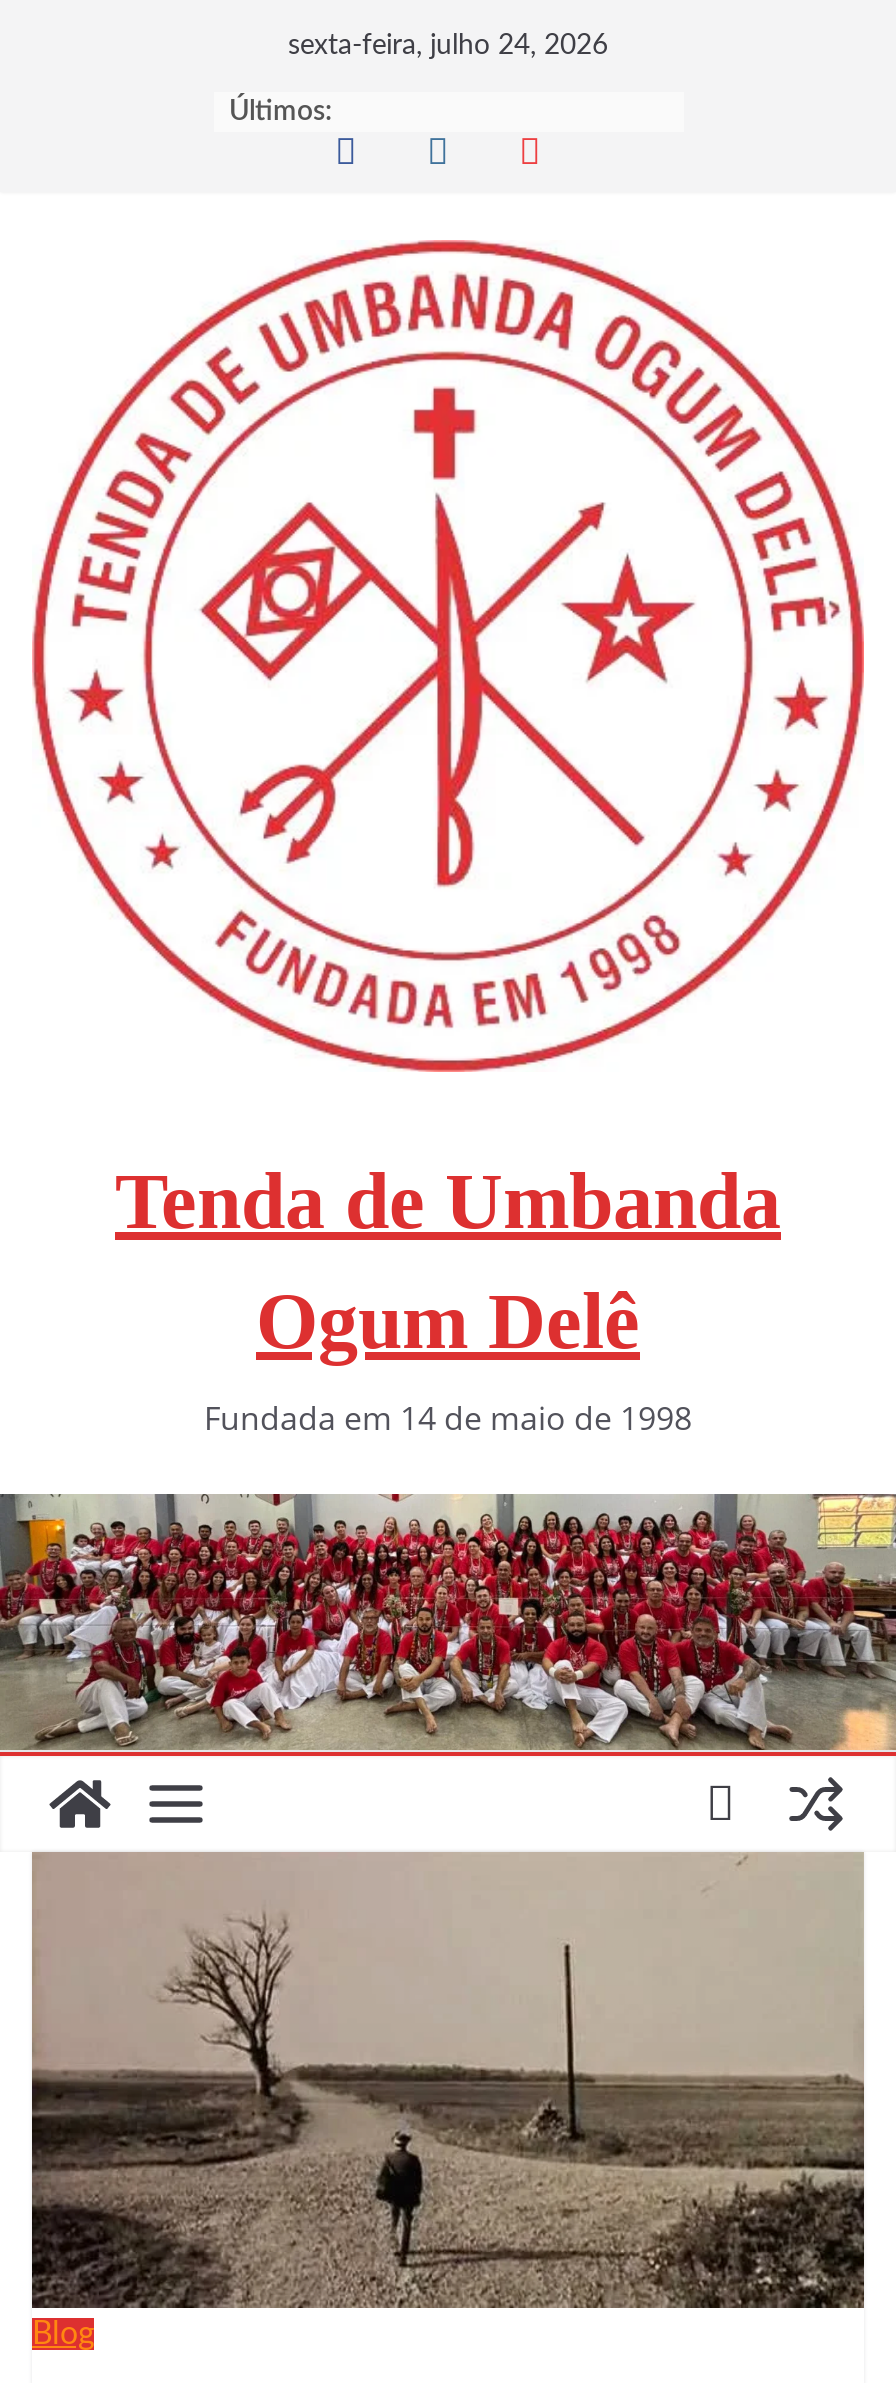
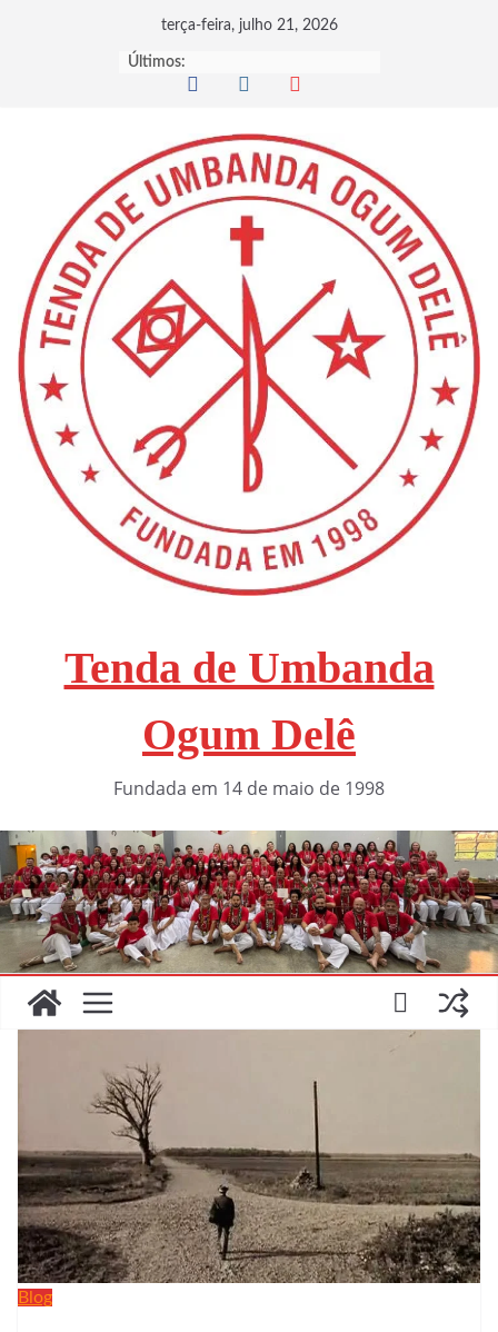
- sexta-feira, julho 24, 2026
+ terça-feira, julho 21, 2026
